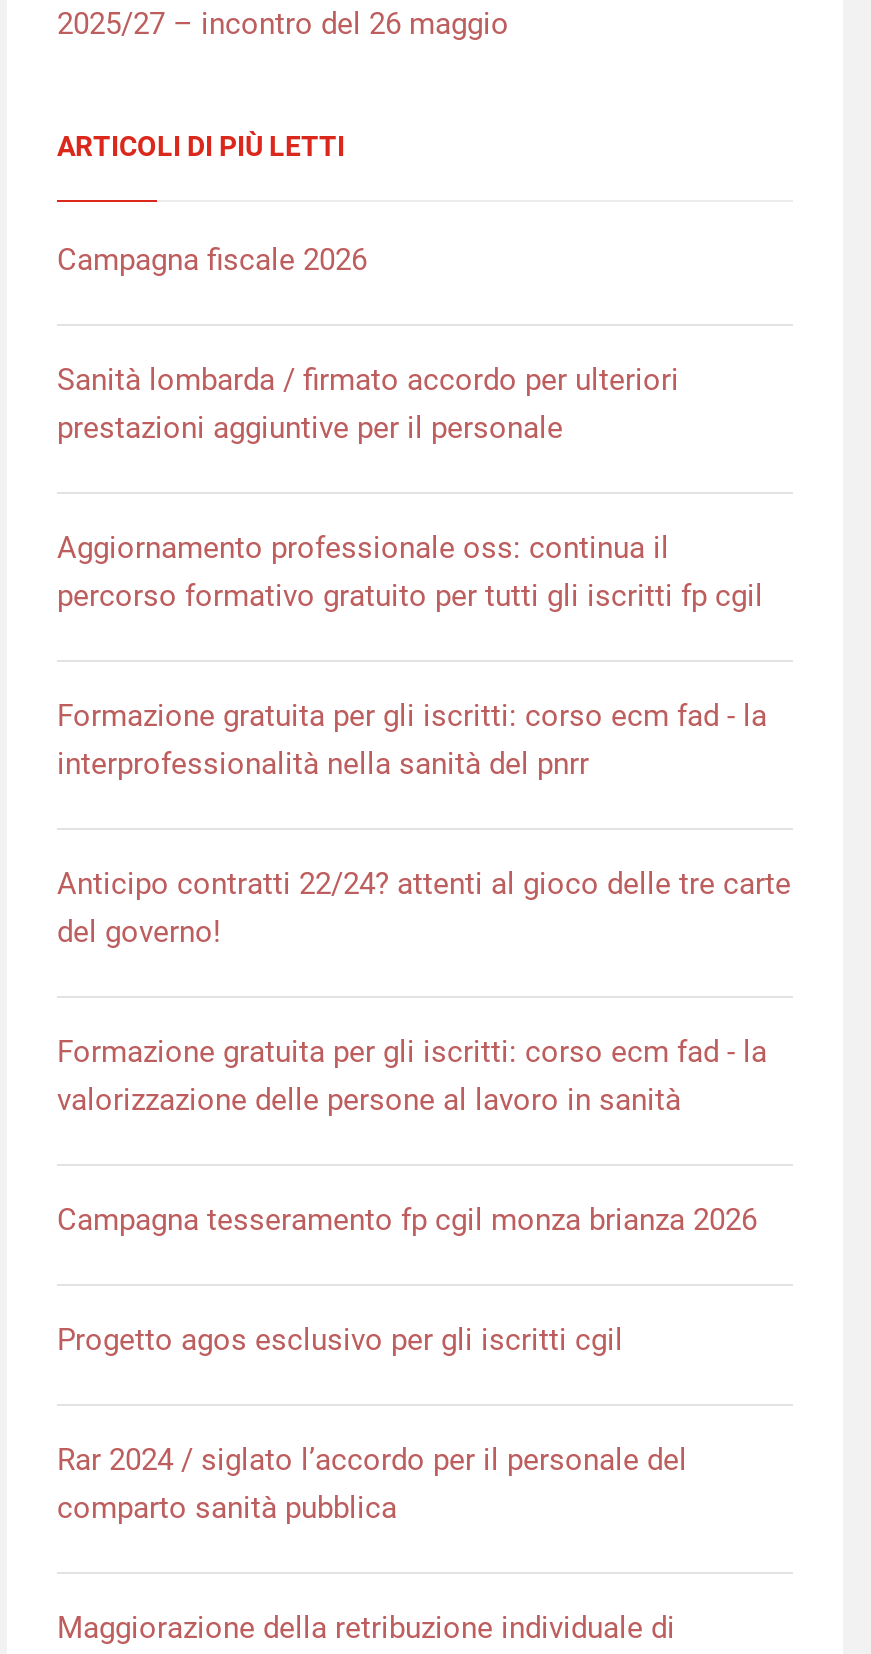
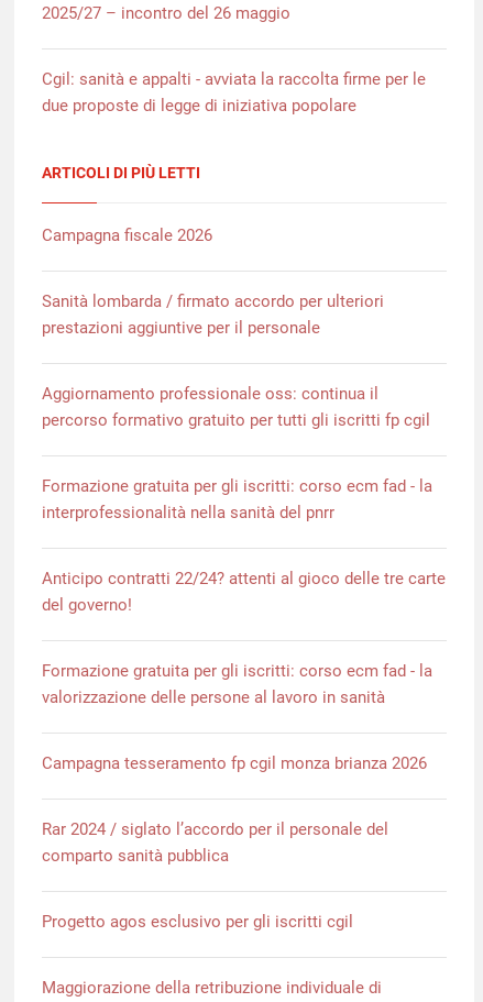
+ Cgil: sanità e appalti - avviata la raccolta firme per le
+ due proposte di legge di iniziativa popolare

moved down: Progetto agos esclusivo per gli iscritti cgil
